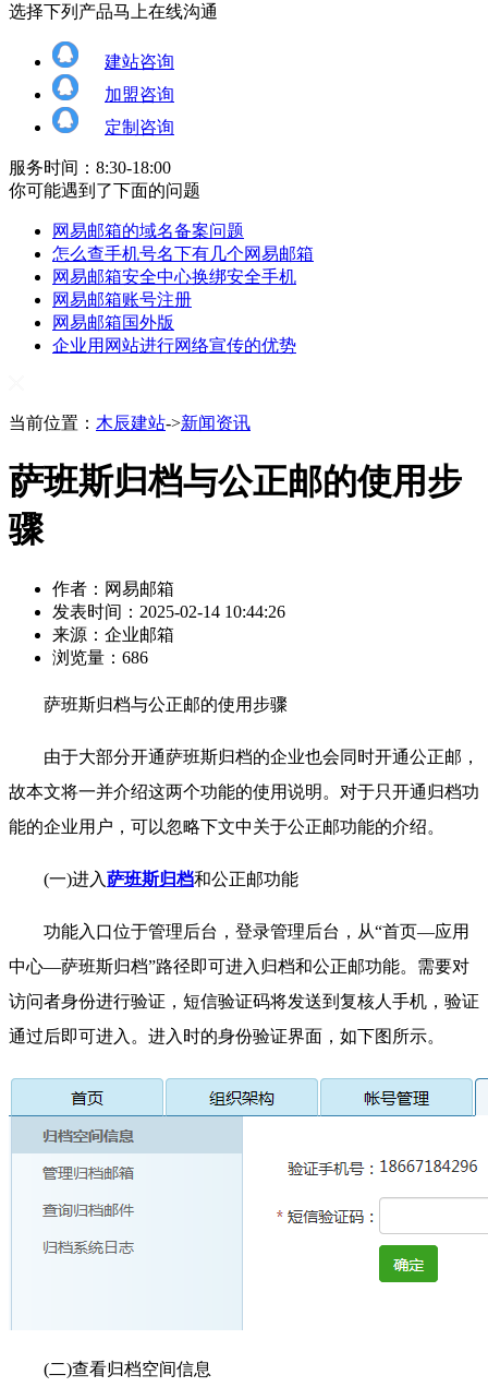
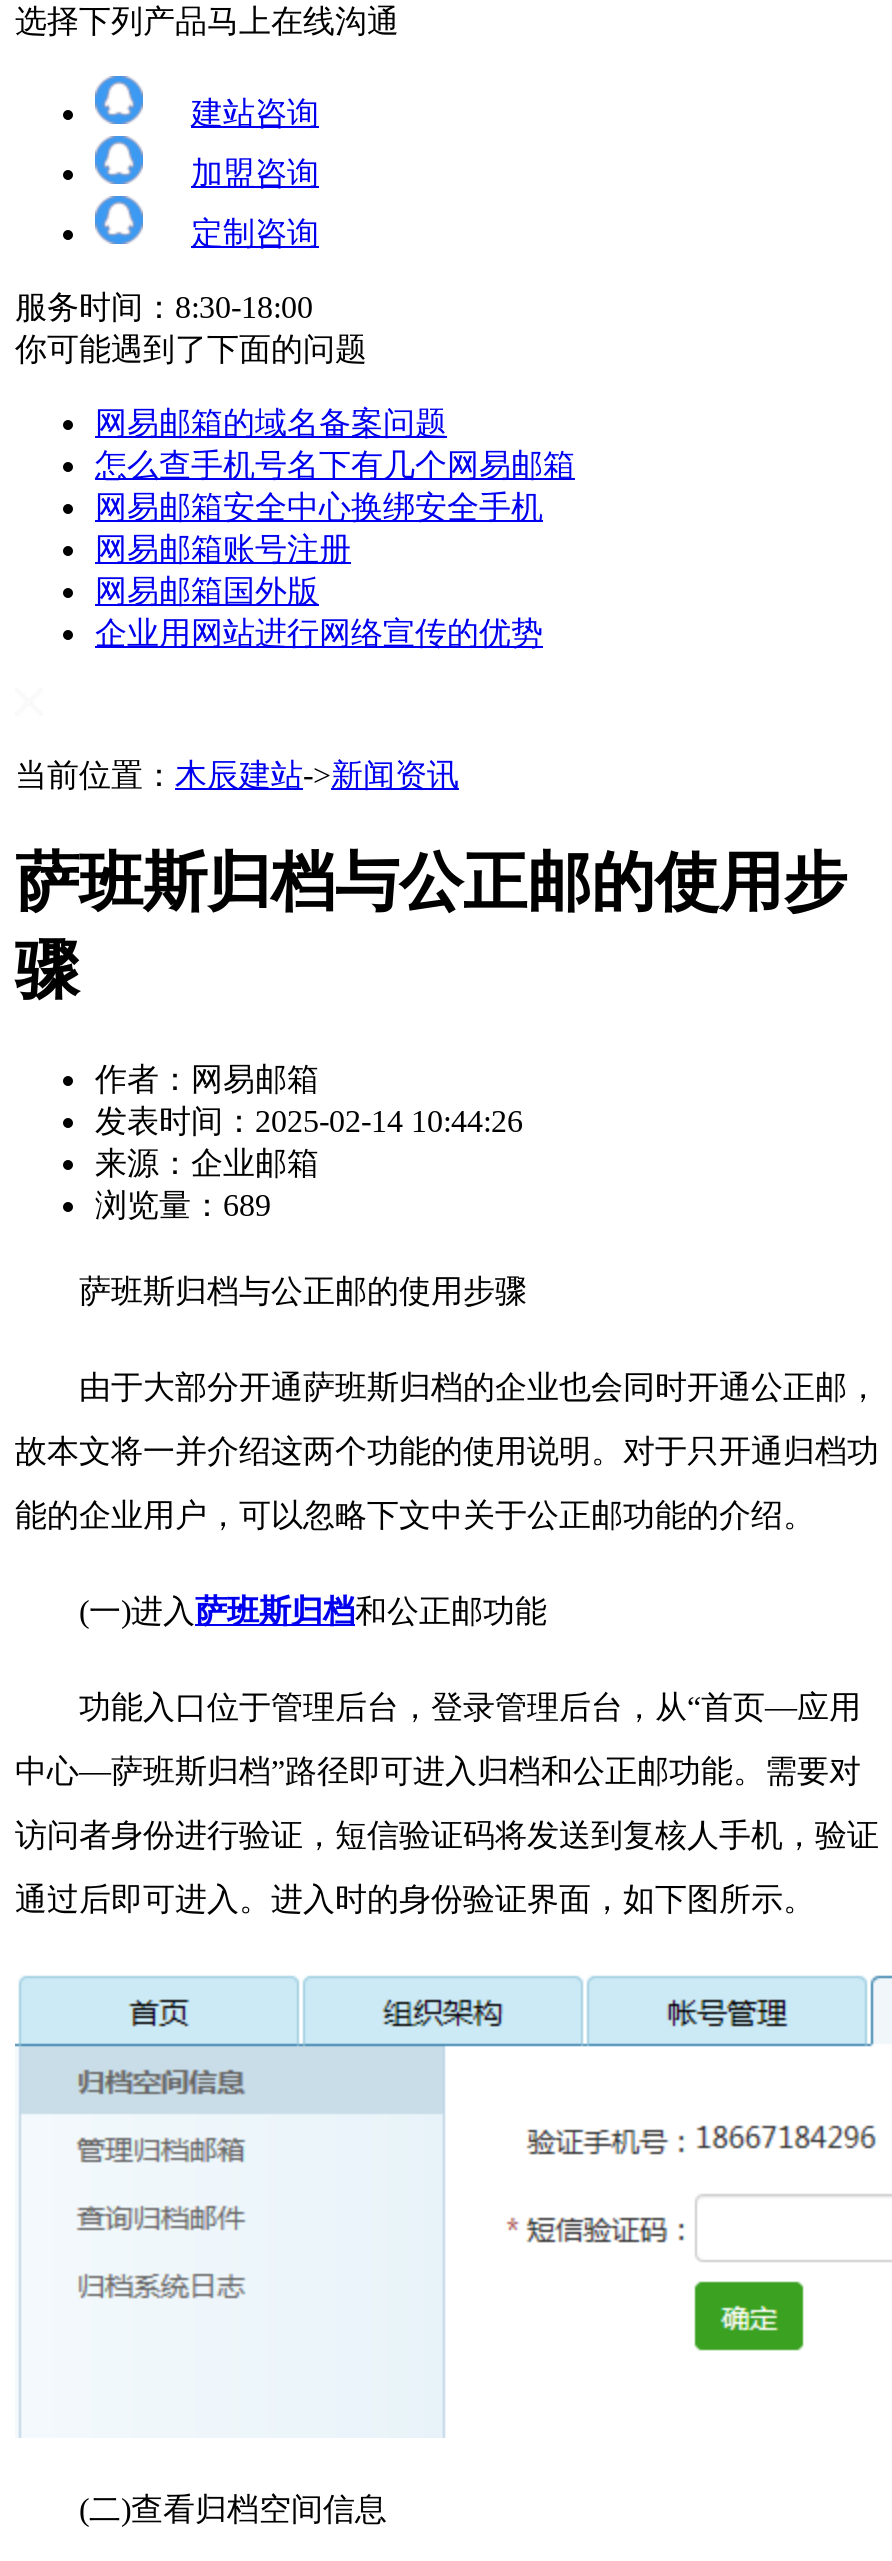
- 浏览量：686
+ 浏览量：689
